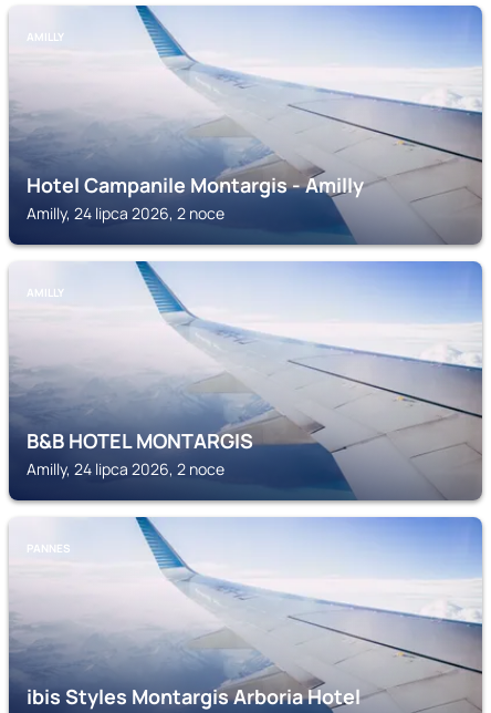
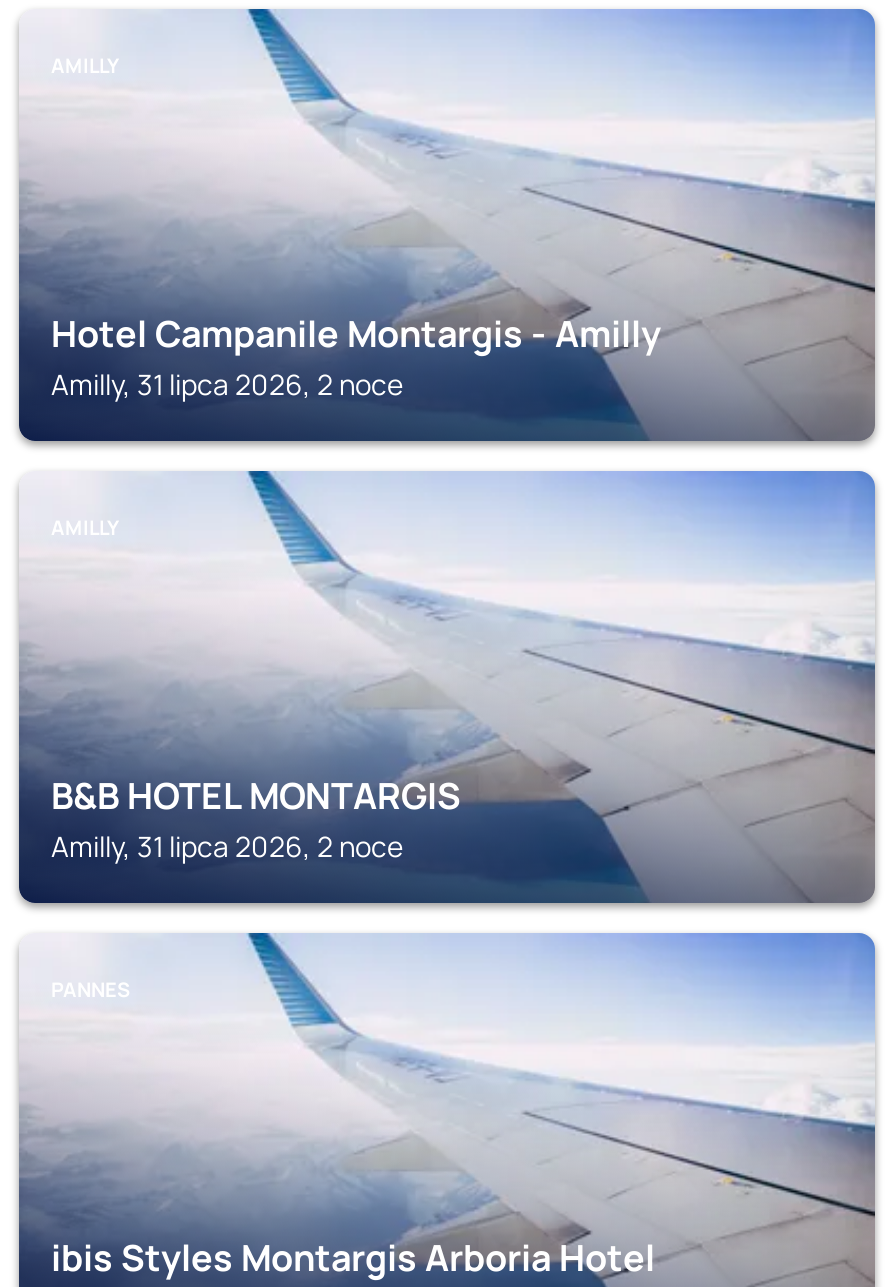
- Amilly, 24 lipca 2026, 2 noce
+ Amilly, 31 lipca 2026, 2 noce

- Amilly, 24 lipca 2026, 2 noce
+ Amilly, 31 lipca 2026, 2 noce
